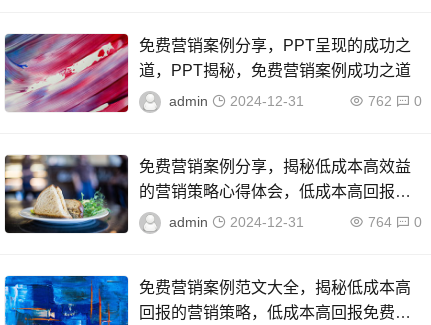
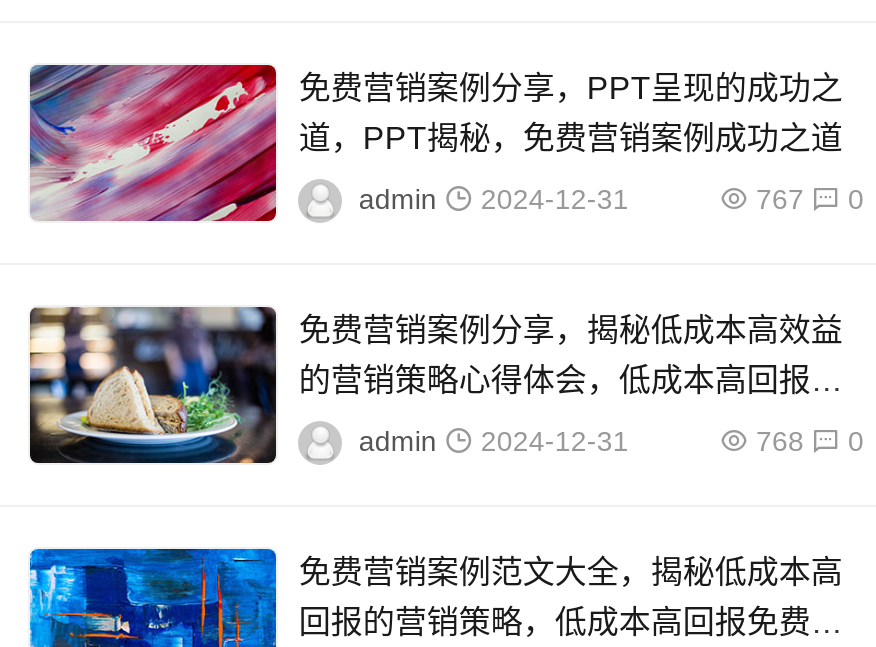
- 762 0
+ 767 0

- 764 0
+ 768 0
